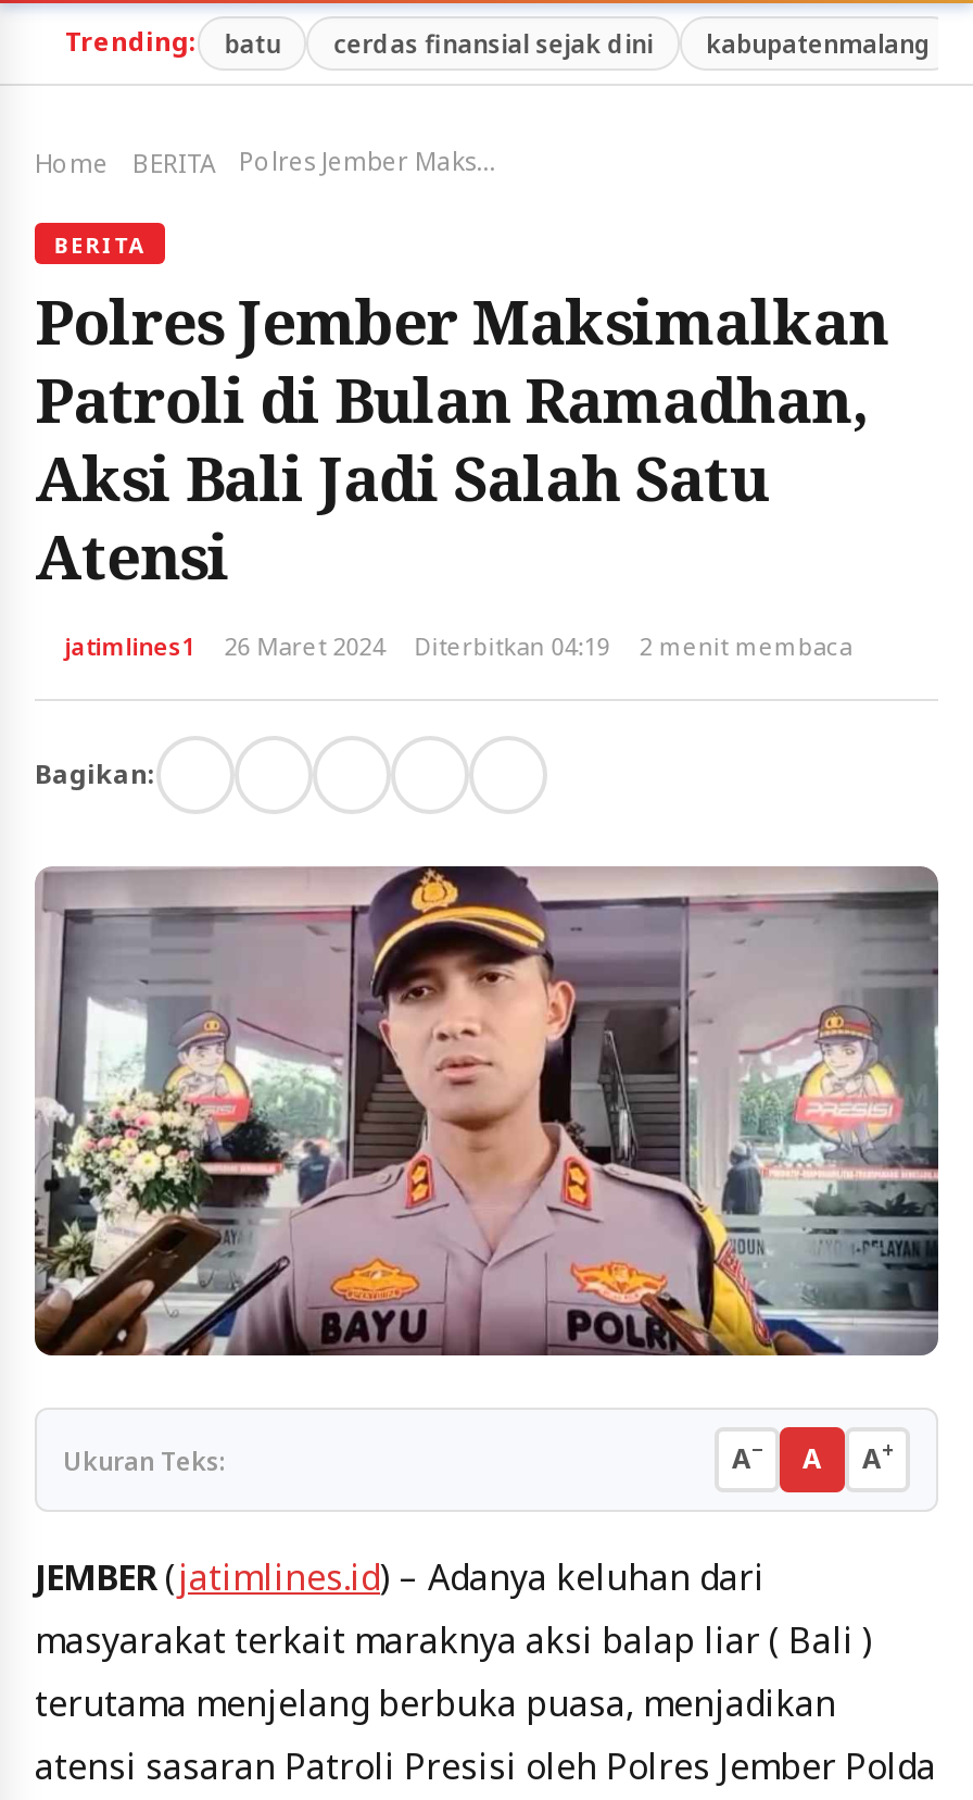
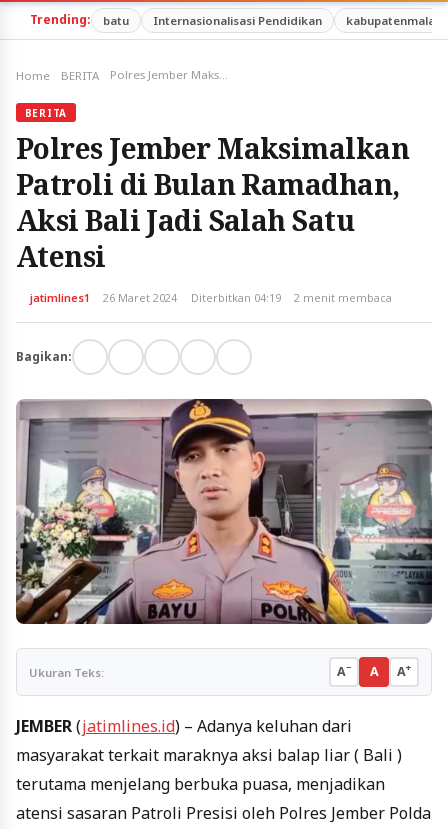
- cerdas finansial sejak dini
+ Internasionalisasi Pendidikan
